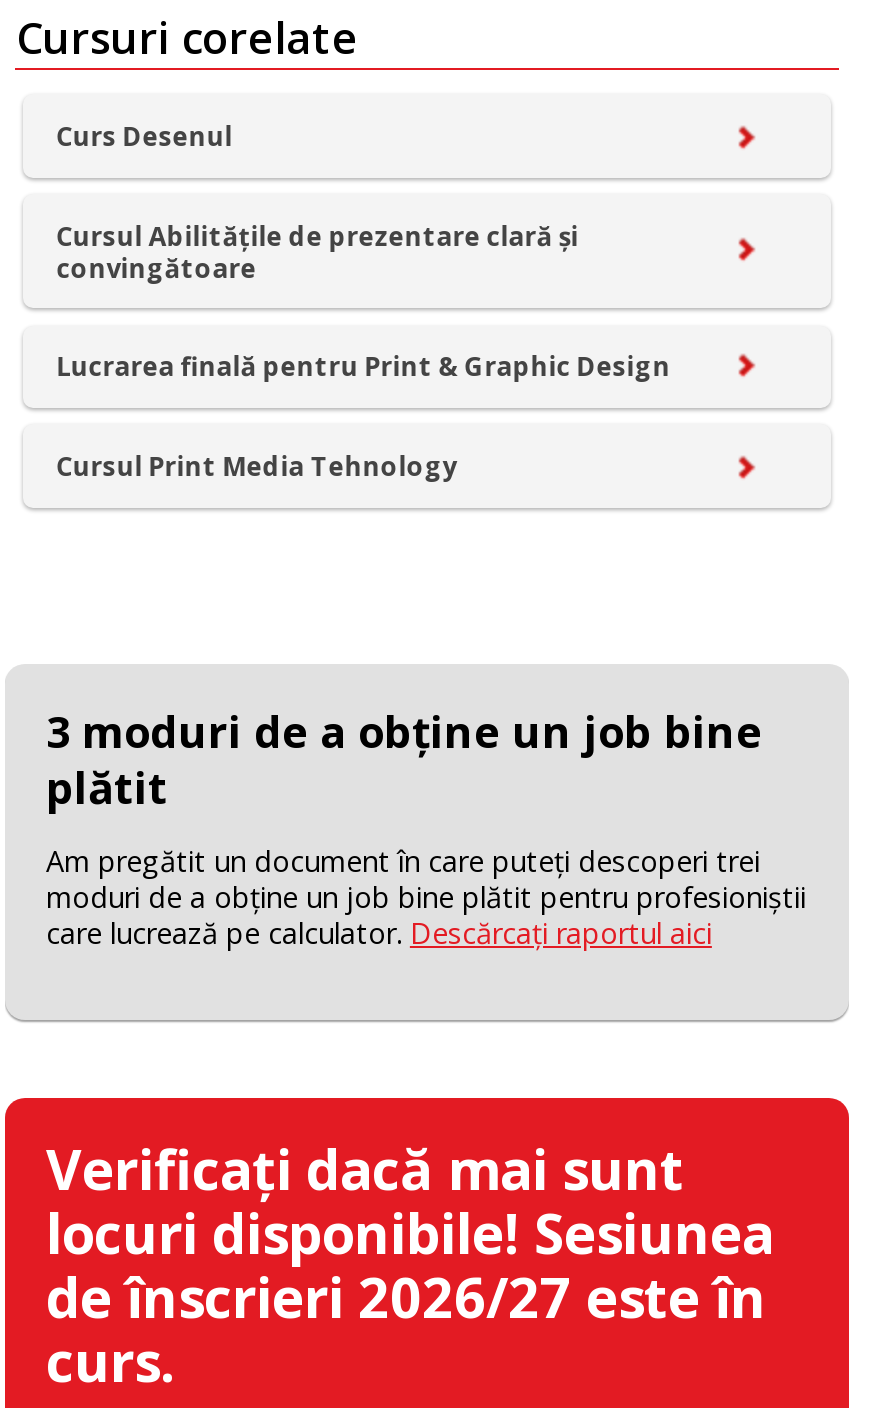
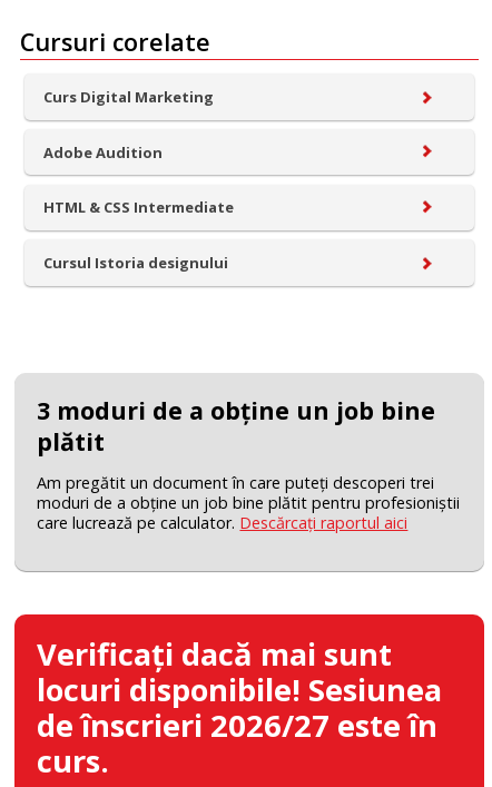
- Curs Desenul
+ Curs Digital Marketing

- Cursul Abilitățile de prezentare clară și
- convingătoare
+ Adobe Audition

- Lucrarea finală pentru Print & Graphic Design
+ HTML & CSS Intermediate

- Cursul Print Media Tehnology
+ Cursul Istoria designului
